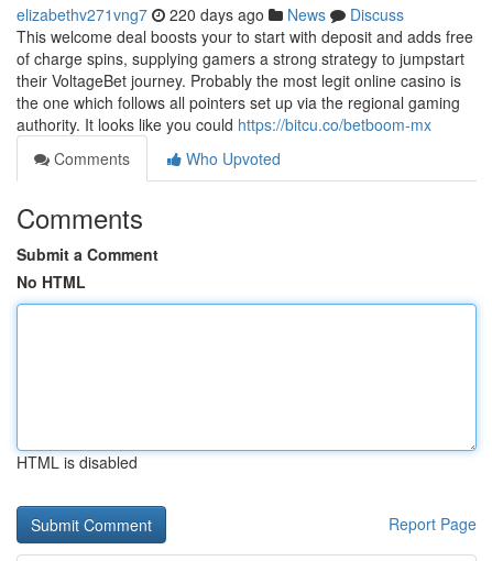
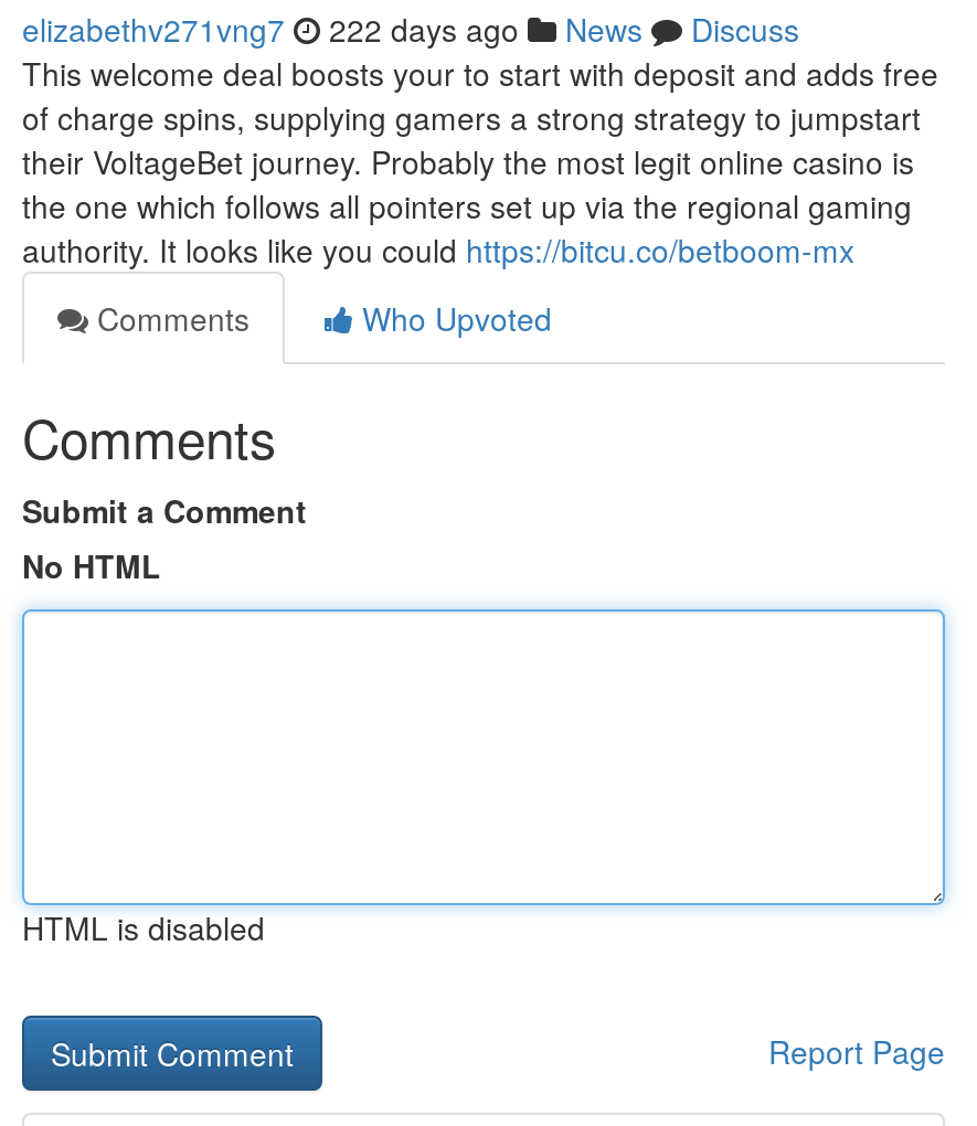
- elizabethv271vng7 220 days ago News Discuss
+ elizabethv271vng7 222 days ago News Discuss
